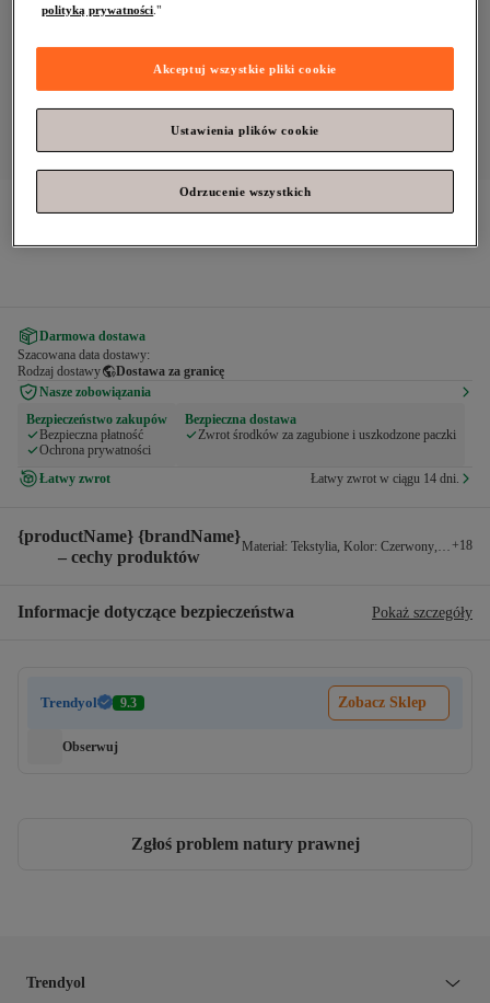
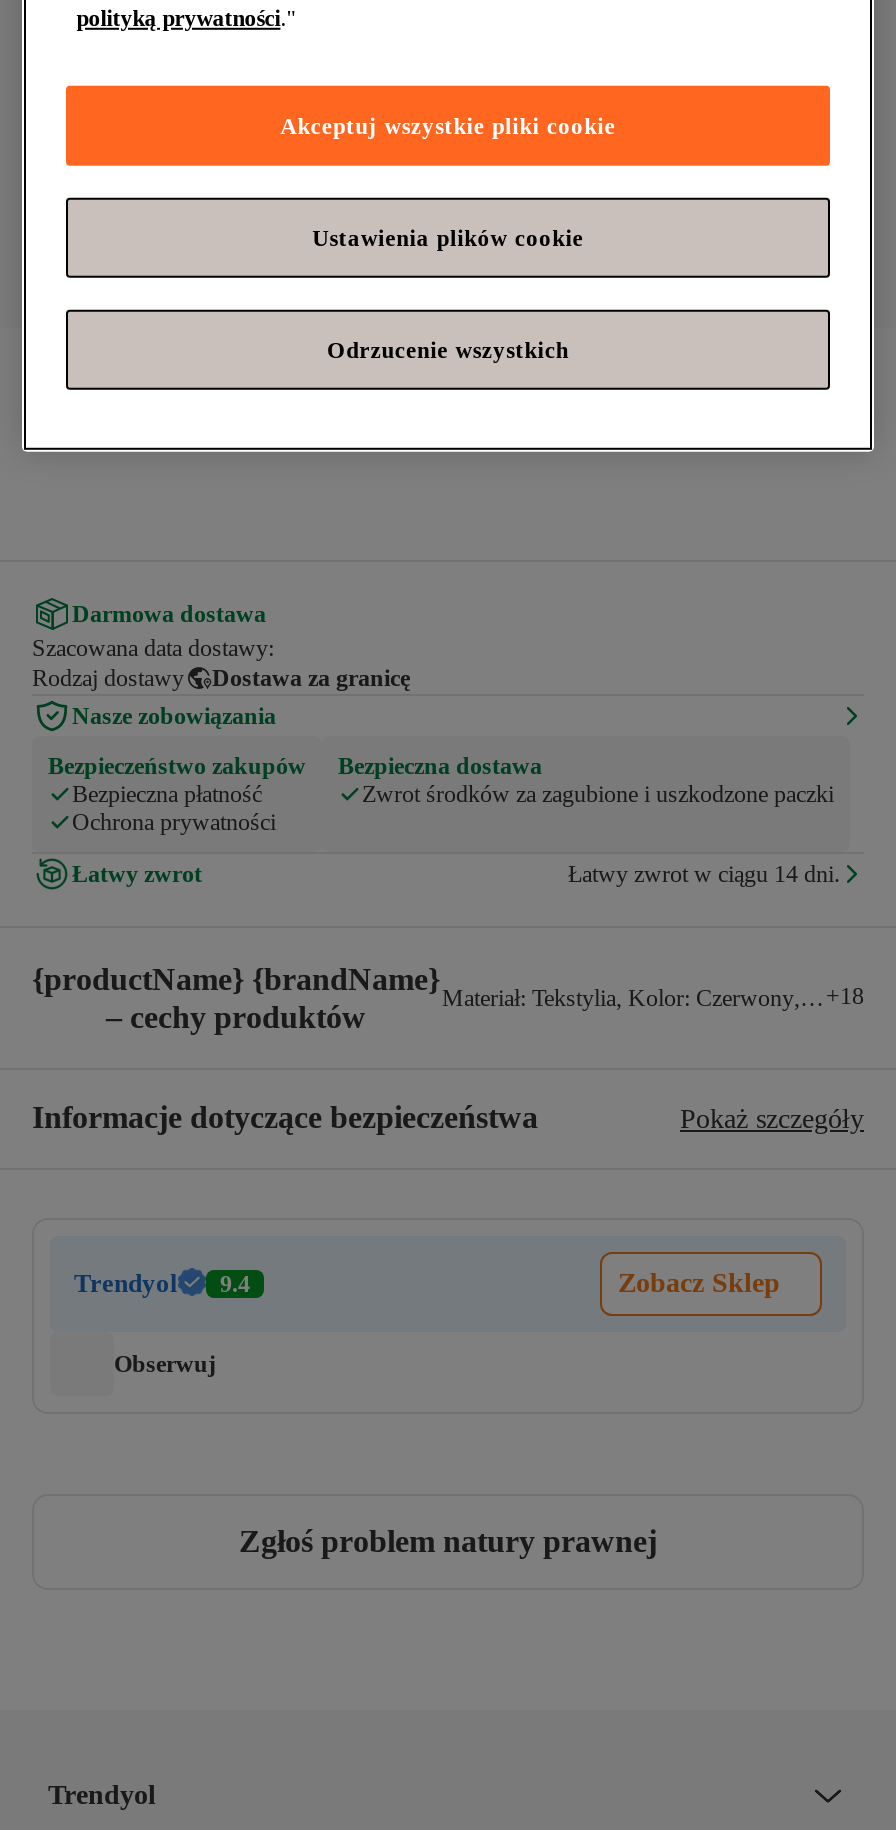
- Trendyol 9.3
+ Trendyol 9.4
